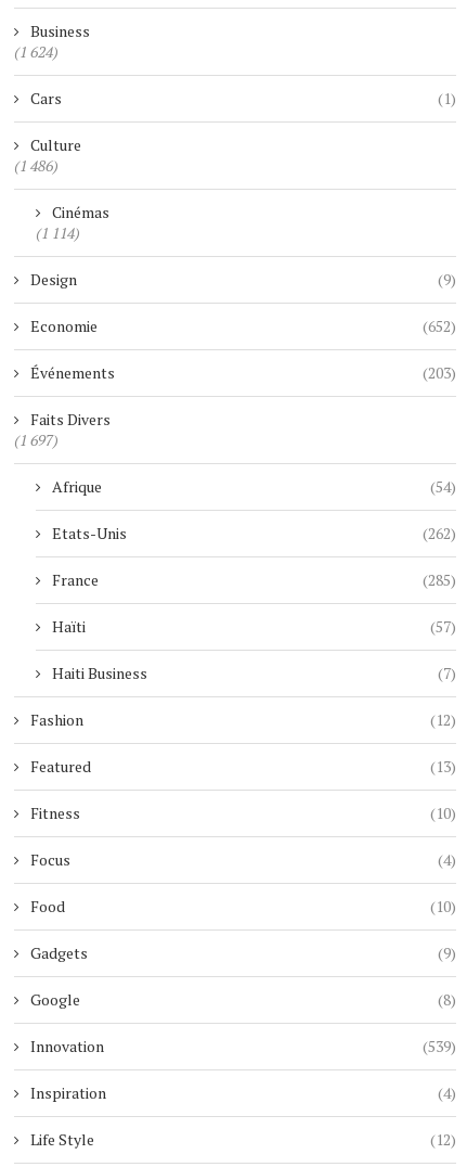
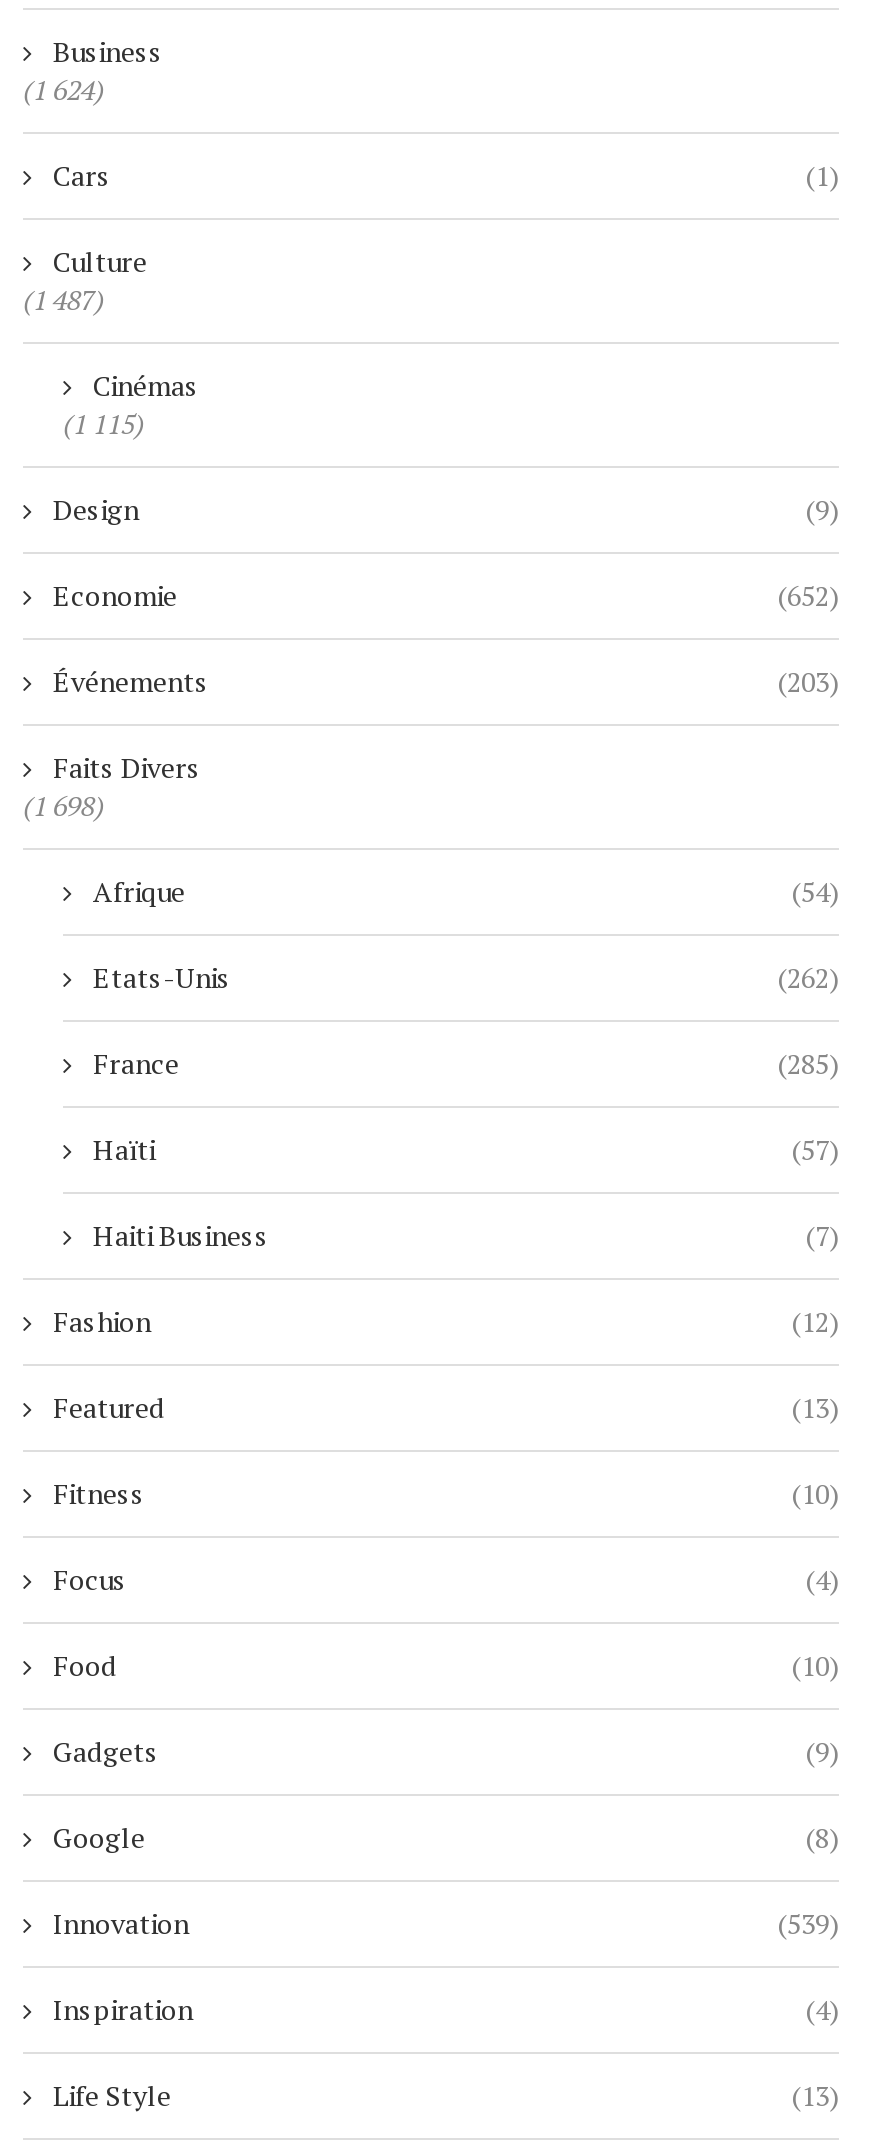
- (1 486)
+ (1 487)

- (1 114)
+ (1 115)

- (1 697)
+ (1 698)

- (12)
+ (13)
